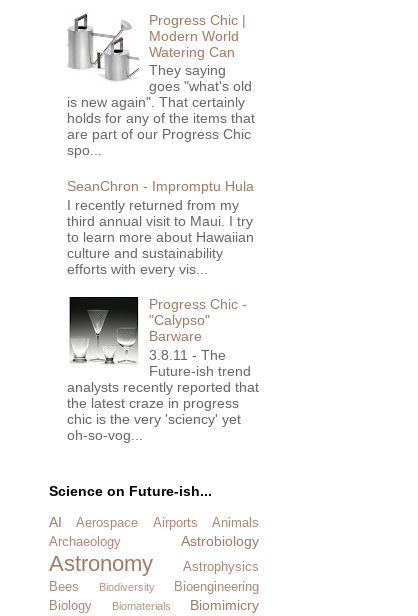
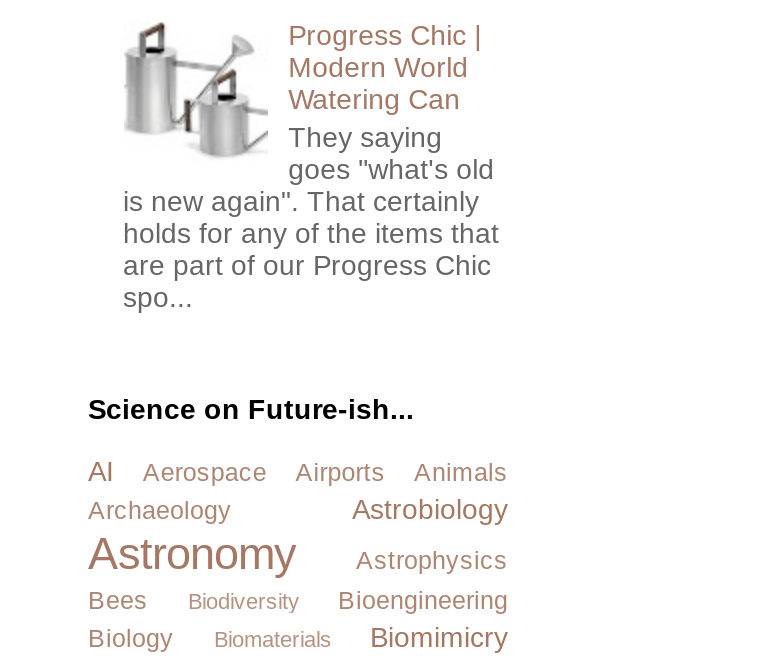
- [image]
- SeanChron - Impromptu Hula
- I recently returned from my
- third annual visit to Maui. I try
- to learn more about Hawaiian
- culture and sustainability
- efforts with every vis...
- Progress Chic -
- "Calypso"
- Barware
- 3.8.11 - The
- Future-ish trend
- analysts recently reported that
- the latest craze in progress
- chic is the very 'sciency' yet
- oh-so-vog...
